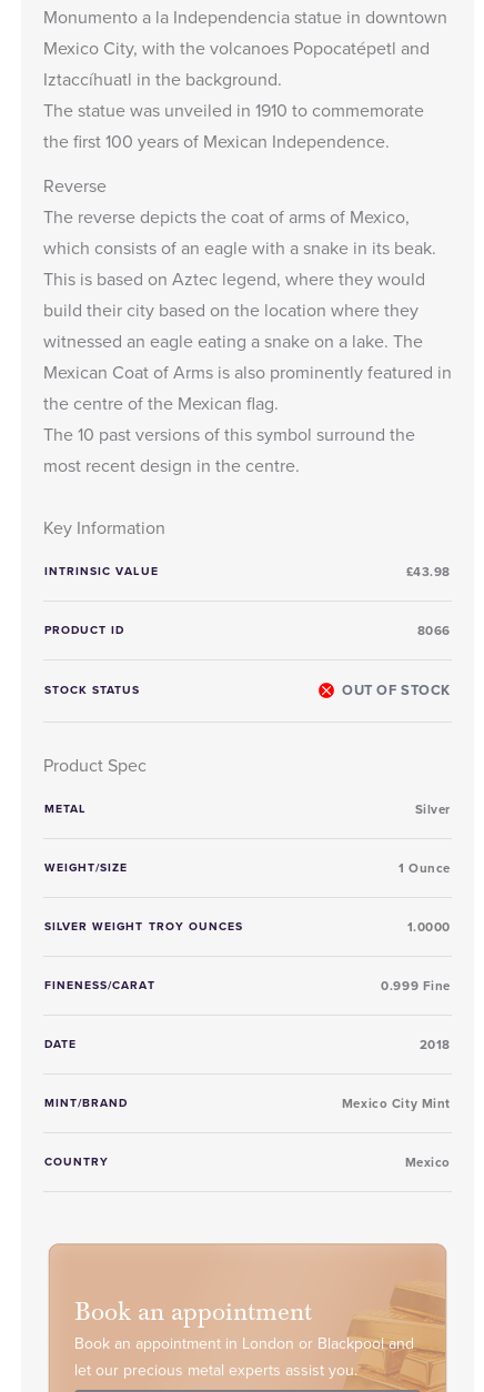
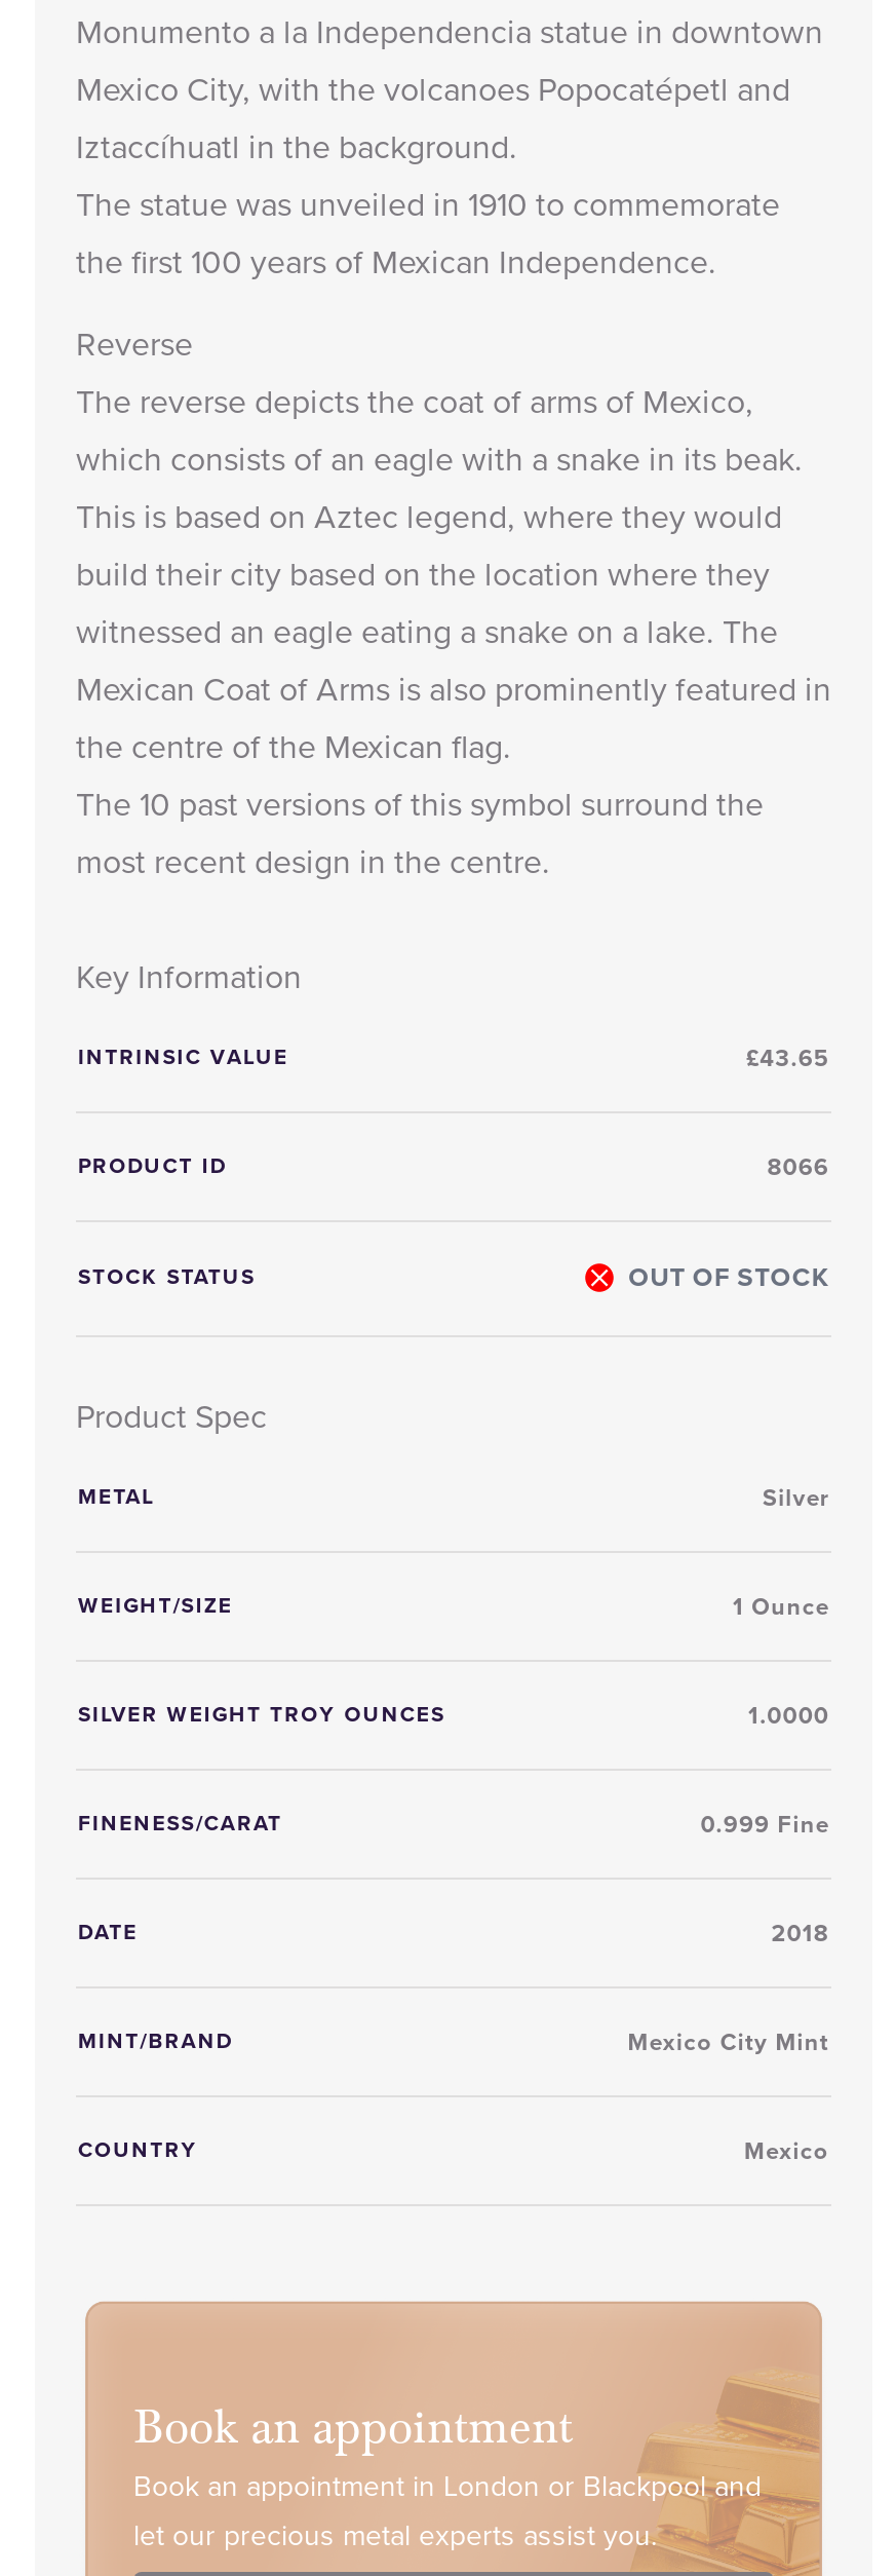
- £43.98
+ £43.65
